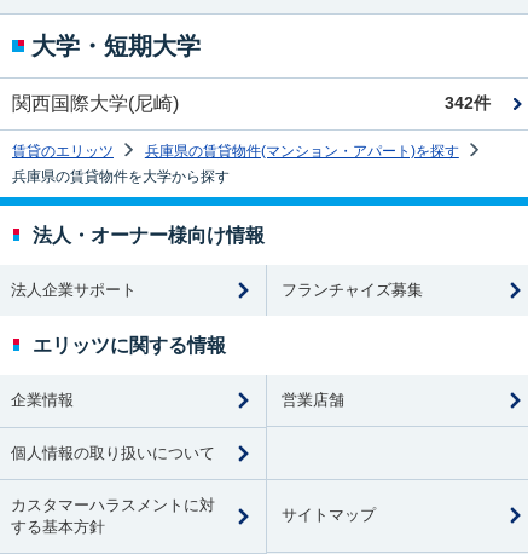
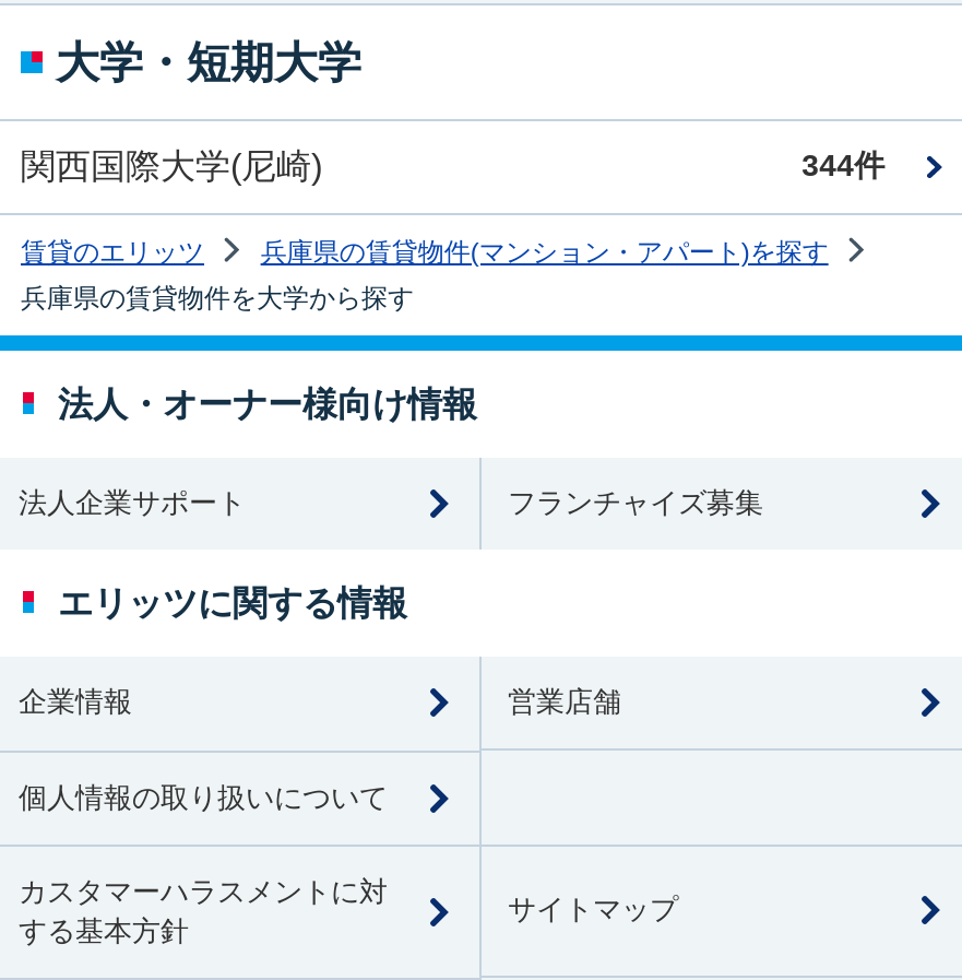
- 342件
+ 344件
